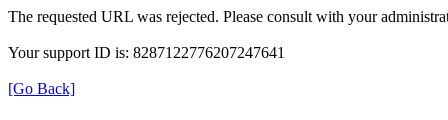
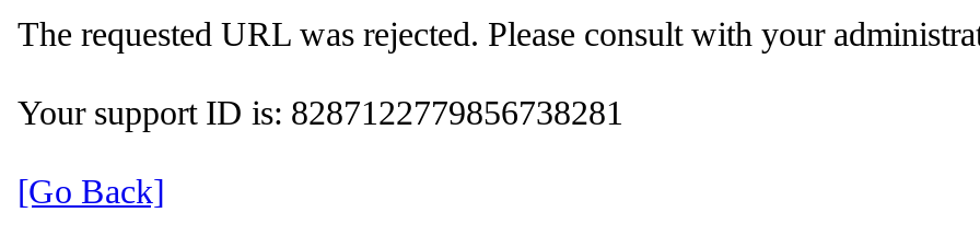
- Your support ID is: 8287122776207247641
+ Your support ID is: 8287122779856738281
